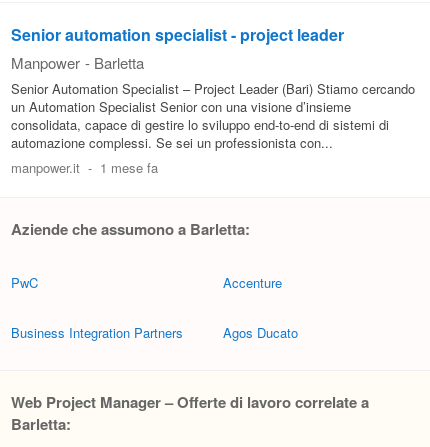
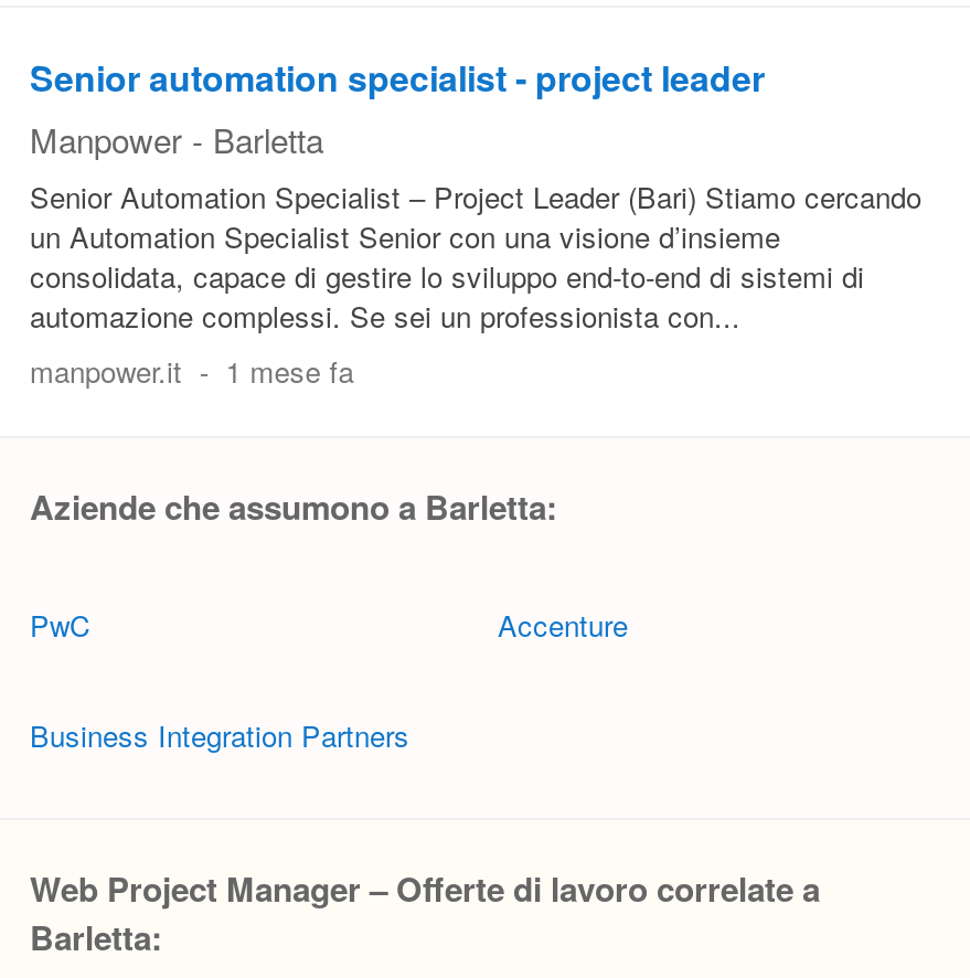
- Agos Ducato
